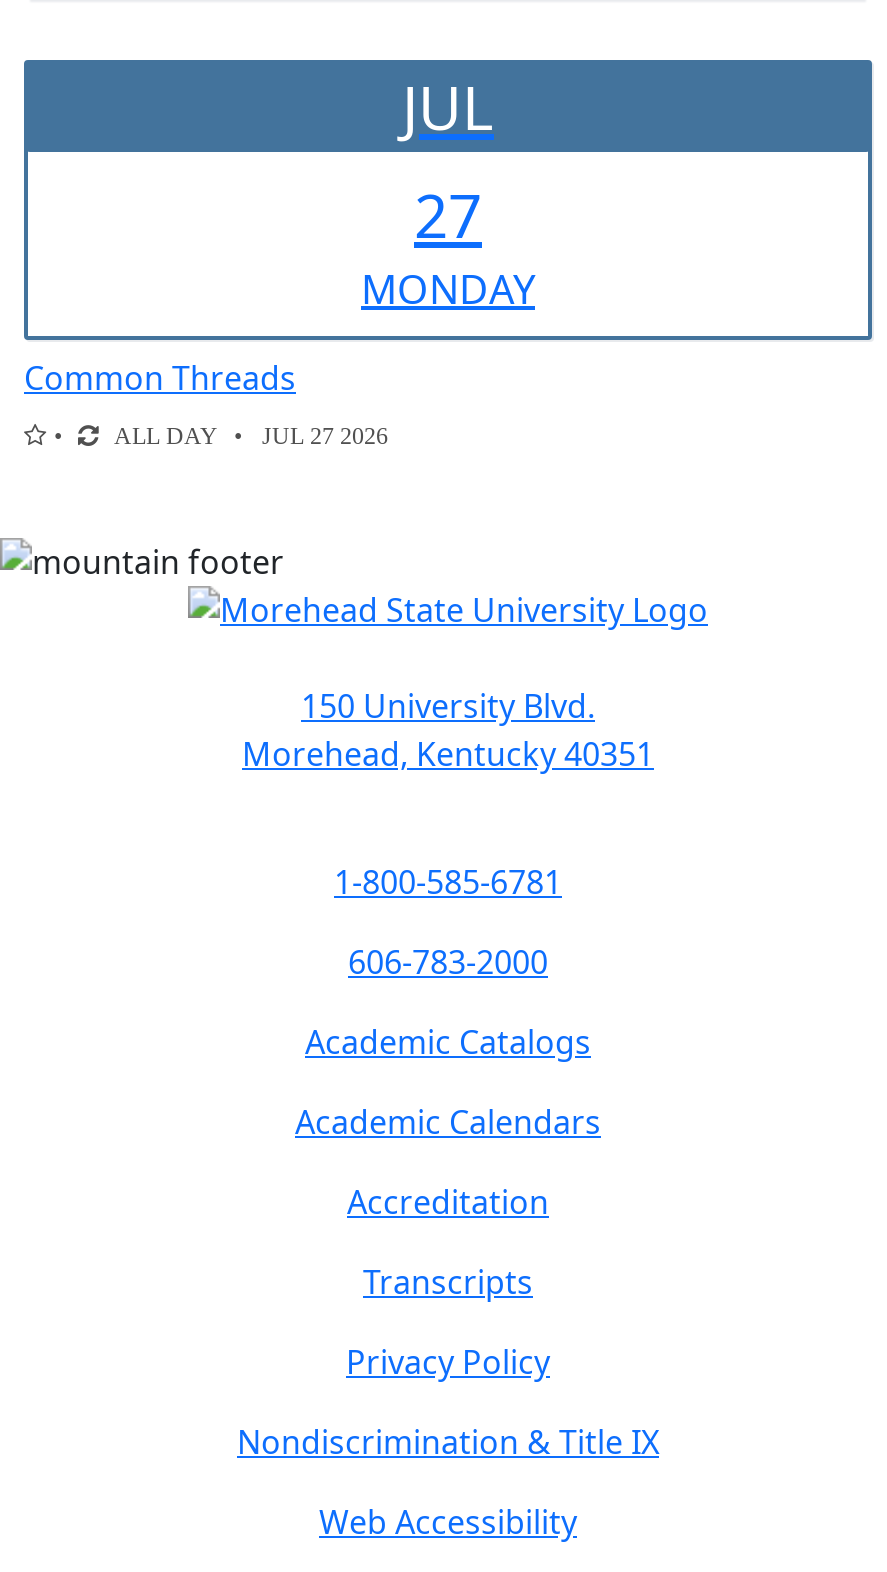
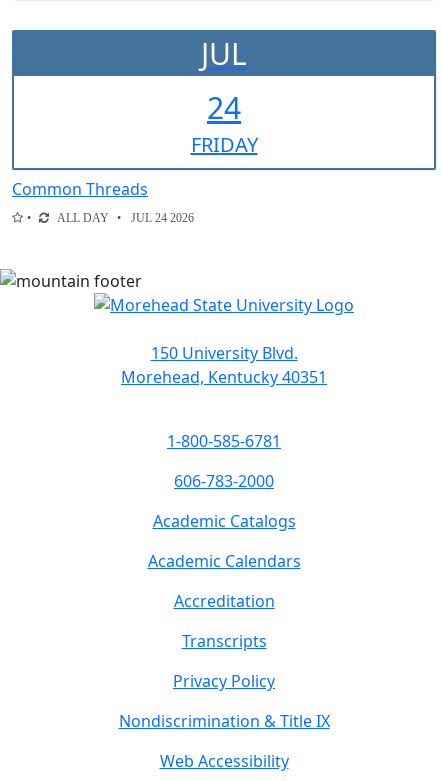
- 27
+ 24

- MONDAY
+ FRIDAY

- ALL DAY JUL 27 2026
+ ALL DAY JUL 24 2026
